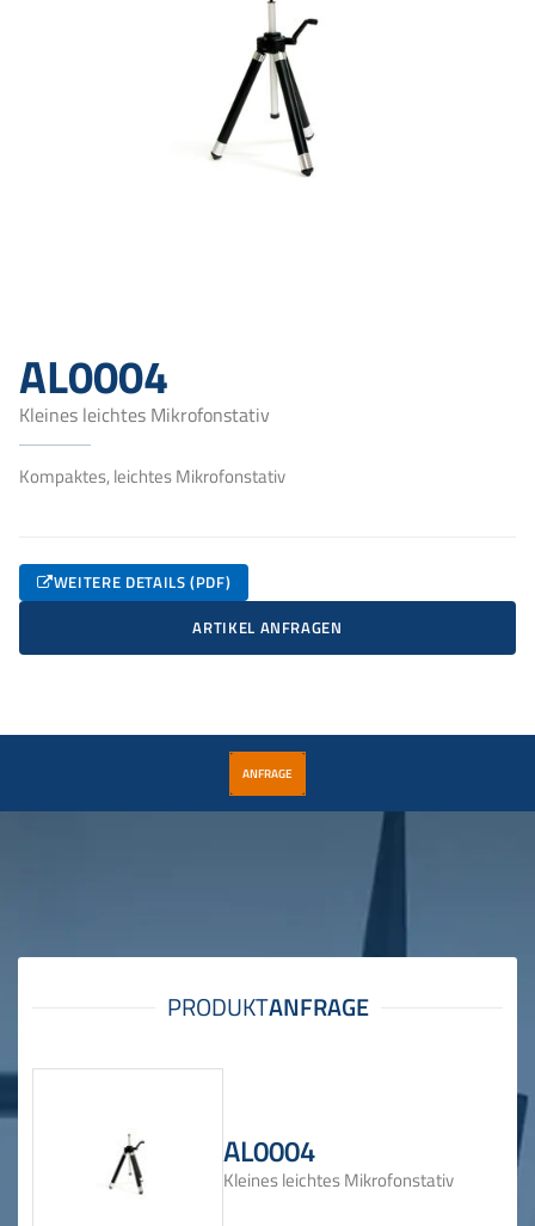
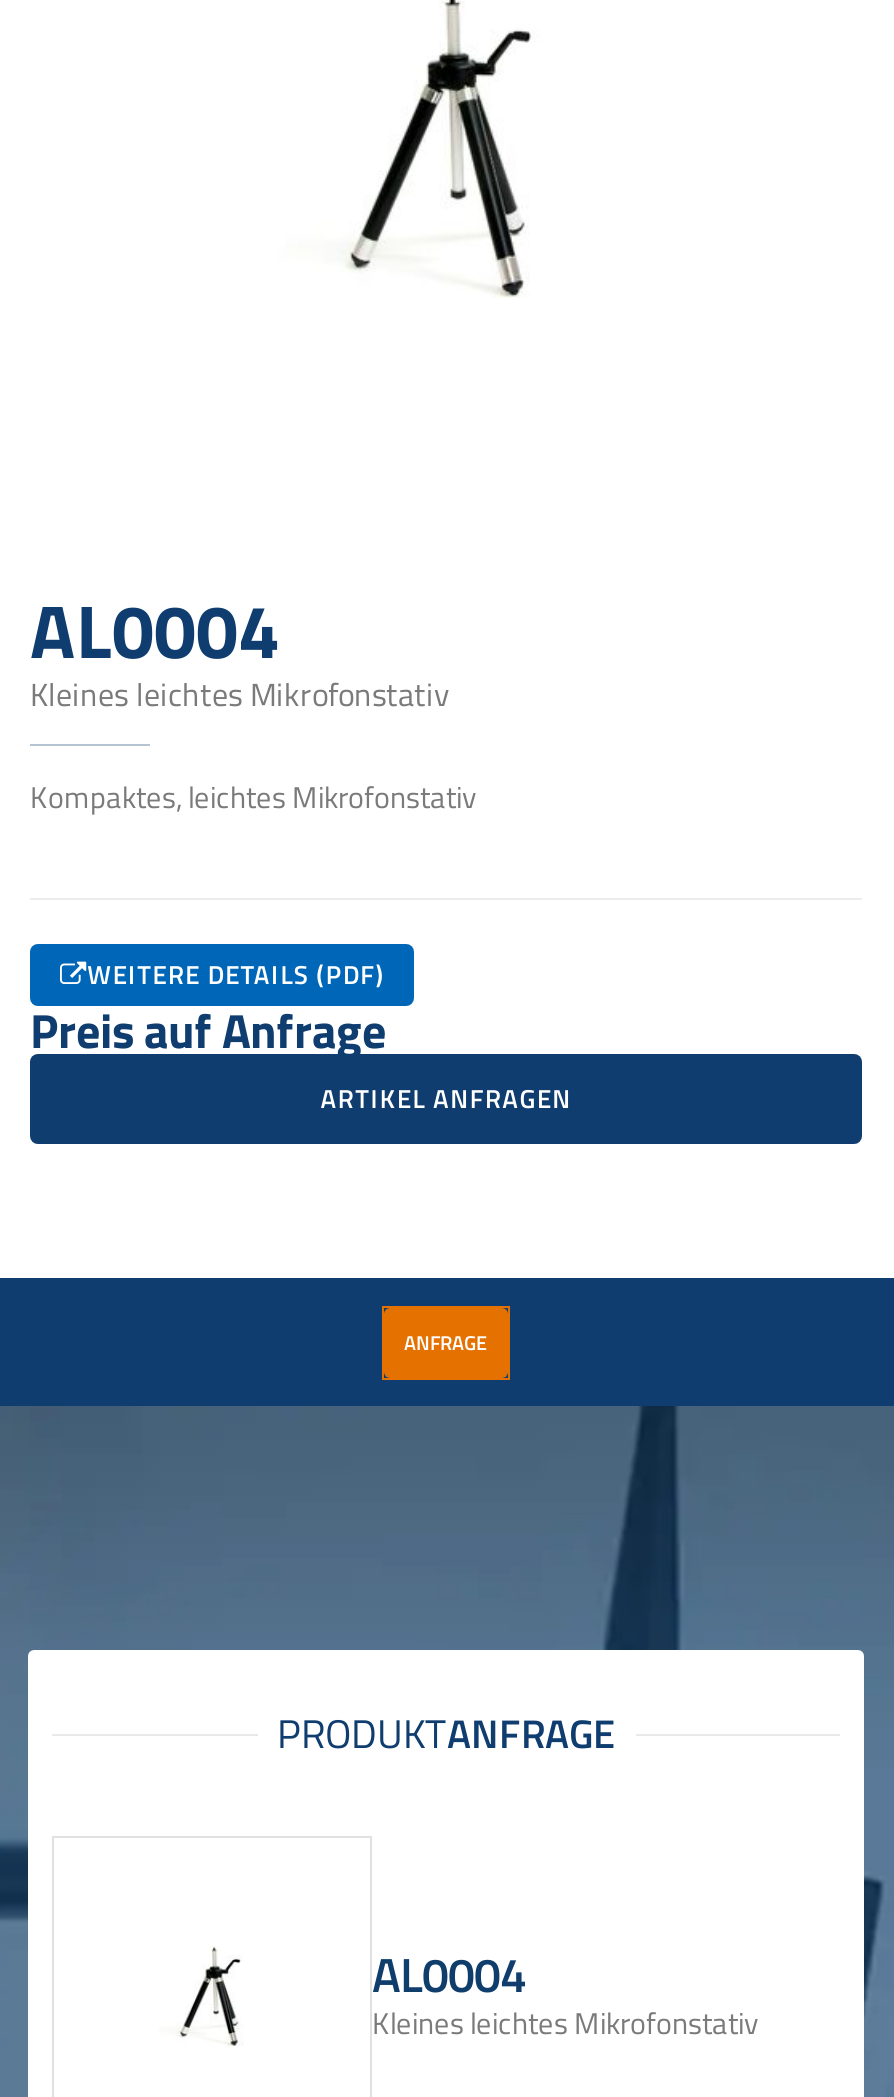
+ Preis auf Anfrage
